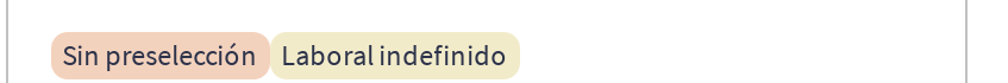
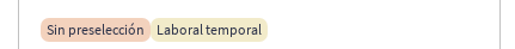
- Laboral indefinido
+ Laboral temporal
